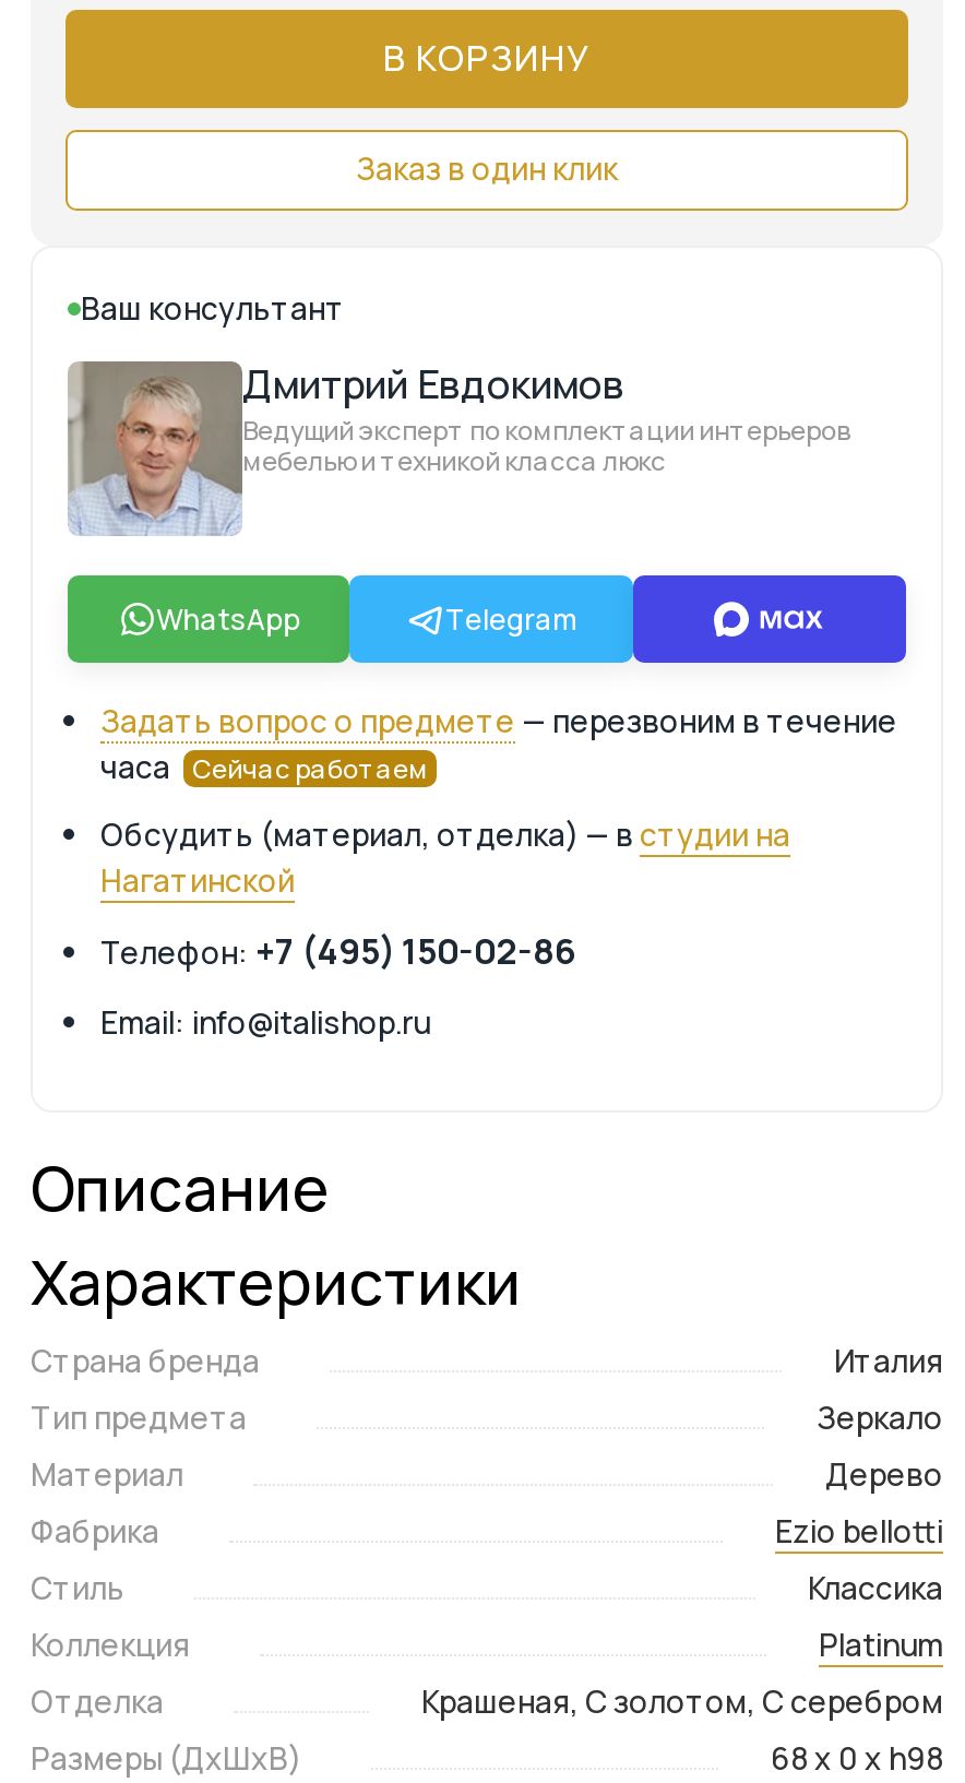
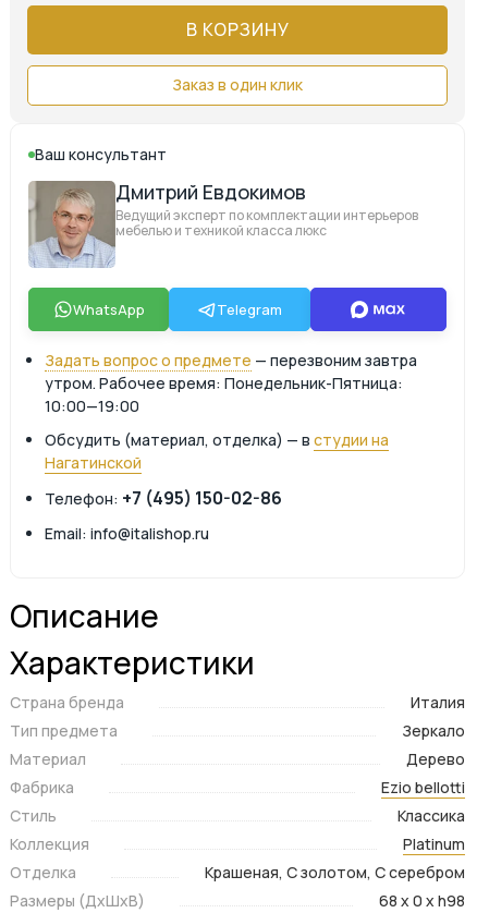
- Задать вопрос о предмете — перезвоним в течение
- часа Сейчас работаем
+ Задать вопрос о предмете — перезвоним завтра
+ утром. Рабочее время: Понедельник-Пятница:
+ 10:00—19:00
